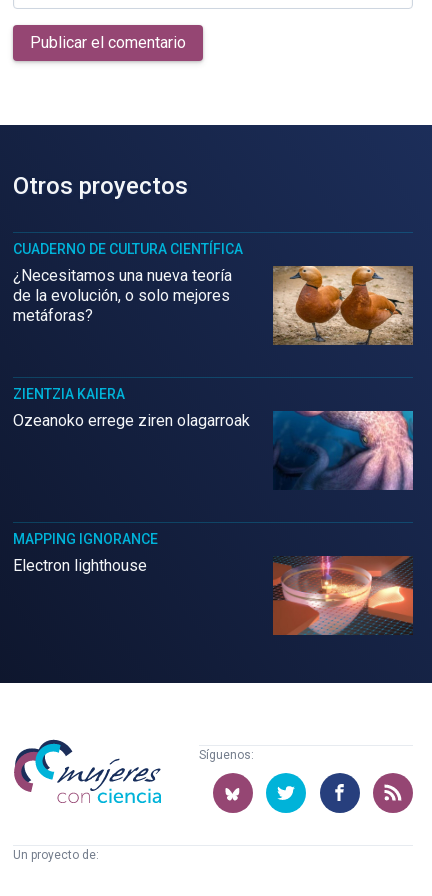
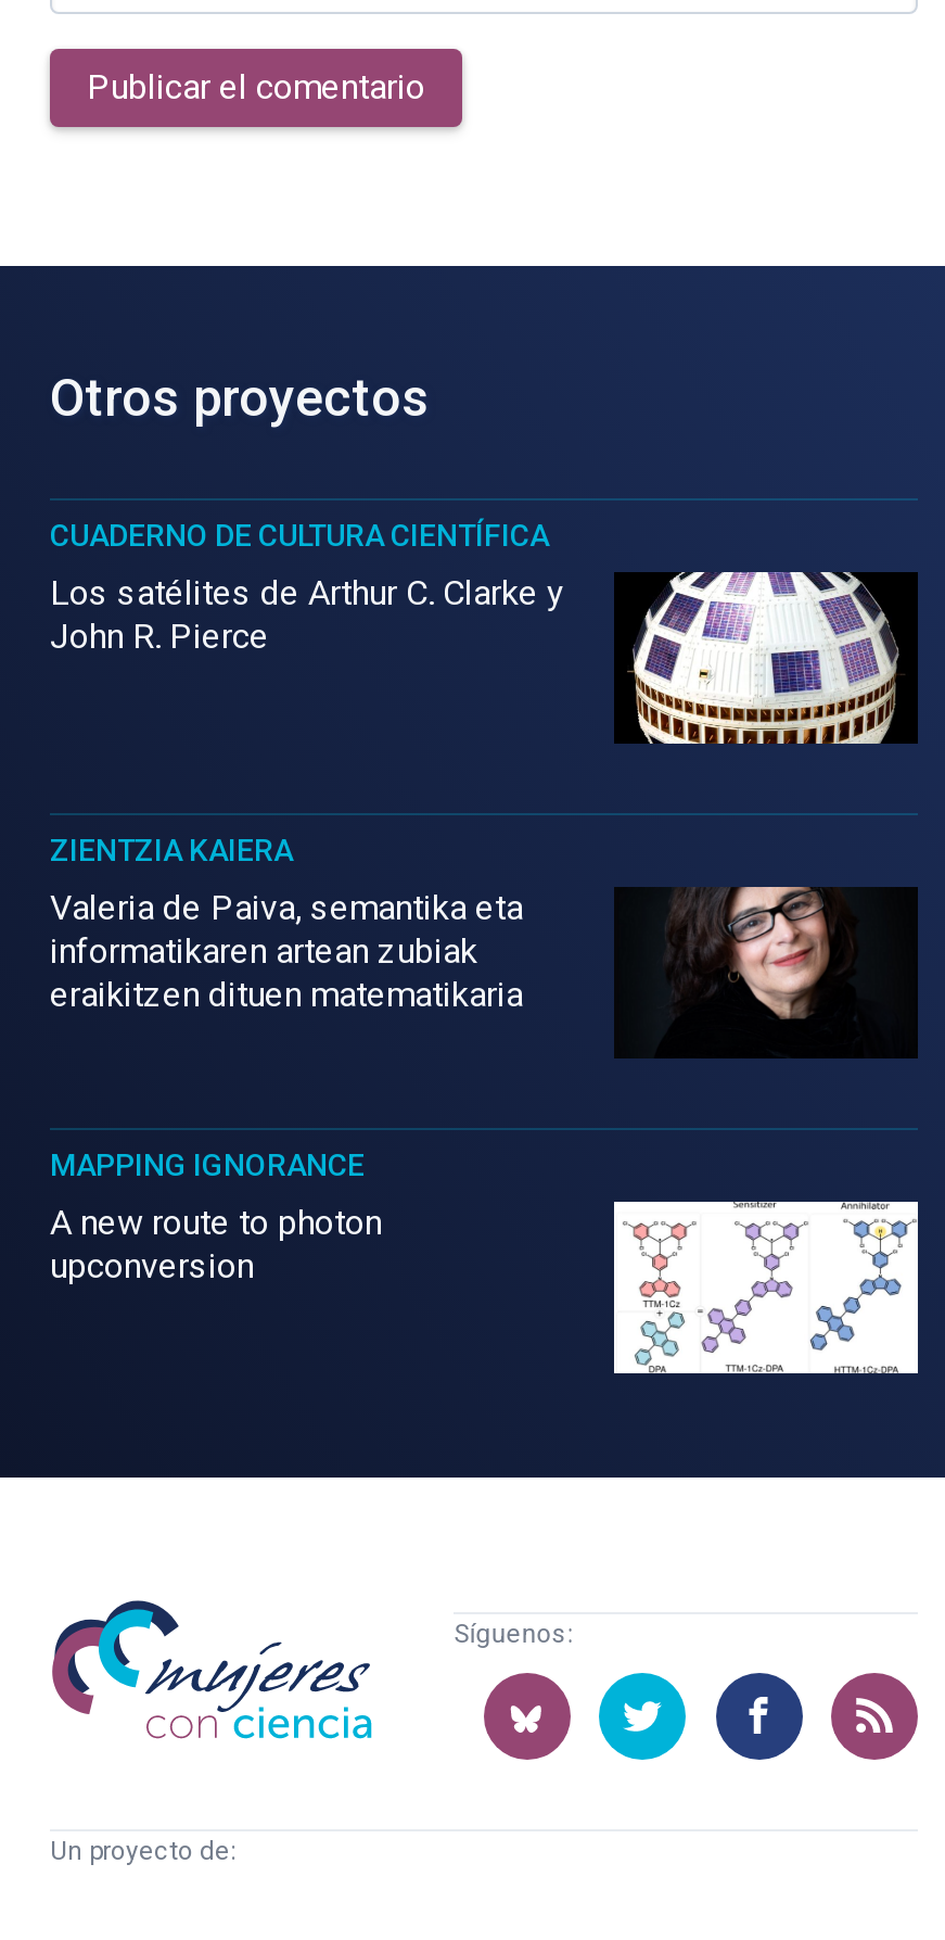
- [image]
- ¿Necesitamos una nueva teoría
- de la evolución, o solo mejores
- metáforas?
+ [image]
+ Los satélites de Arthur C. Clarke y
+ John R. Pierce

- Ozeanoko errege ziren olagarroak
+ Valeria de Paiva, semantika eta
+ informatikaren artean zubiak
+ eraikitzen dituen matematikaria

- [image]
+ [image]

- Electron lighthouse
+ A new route to photon
+ upconversion

- [image]
+ [image]
